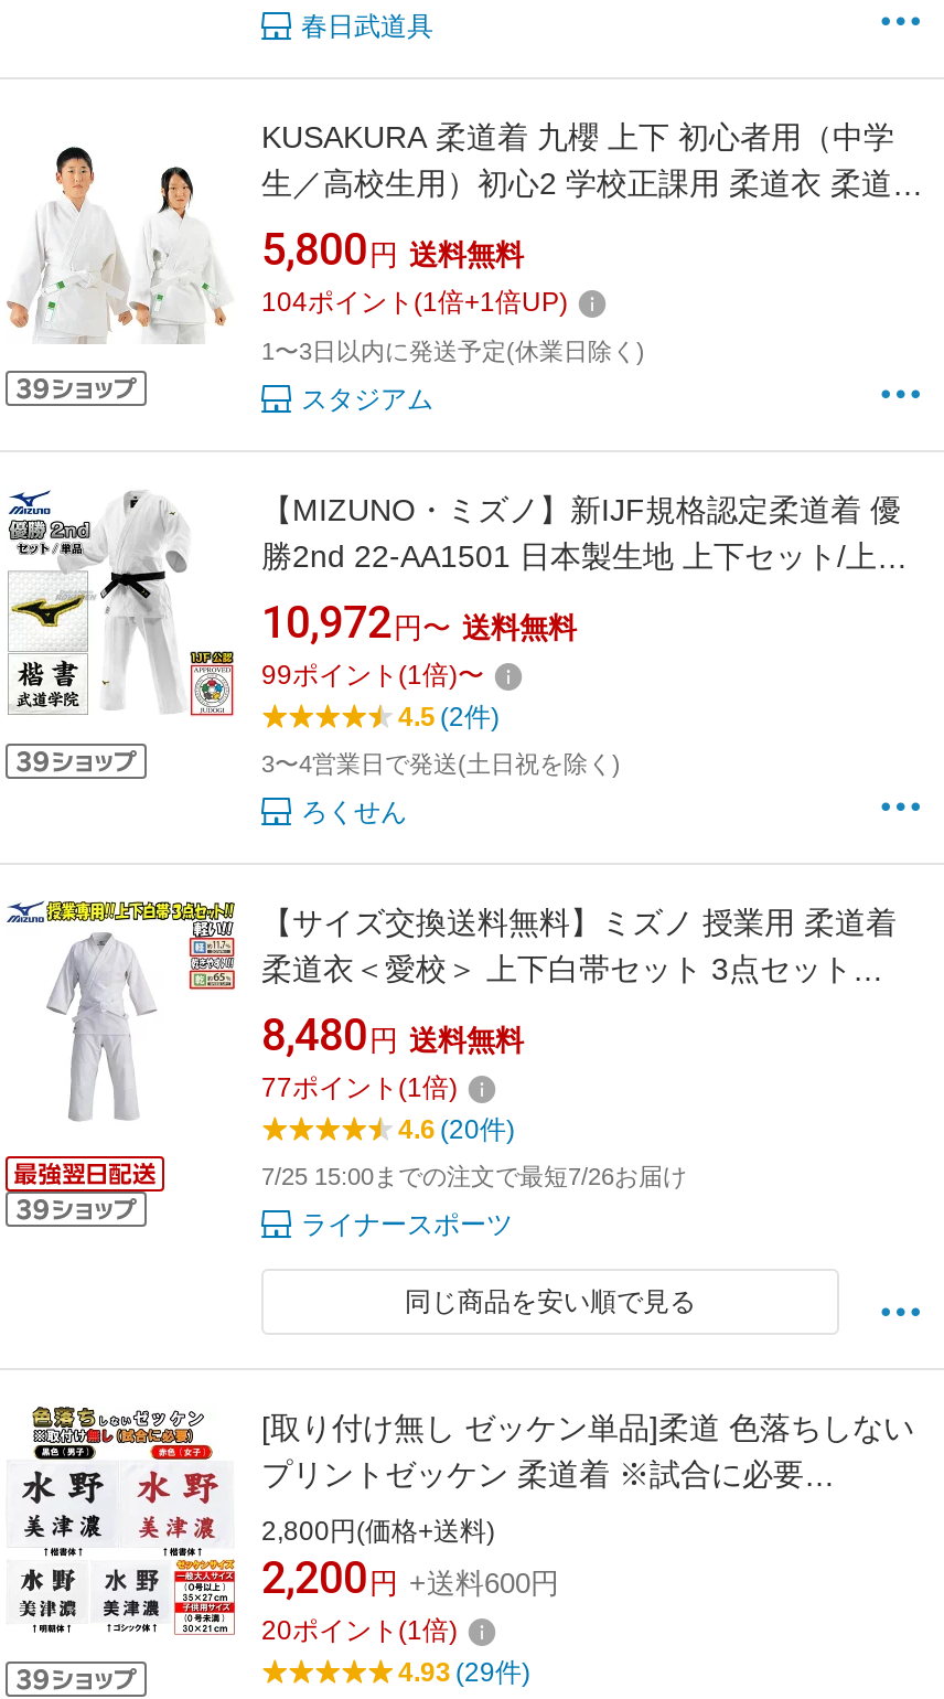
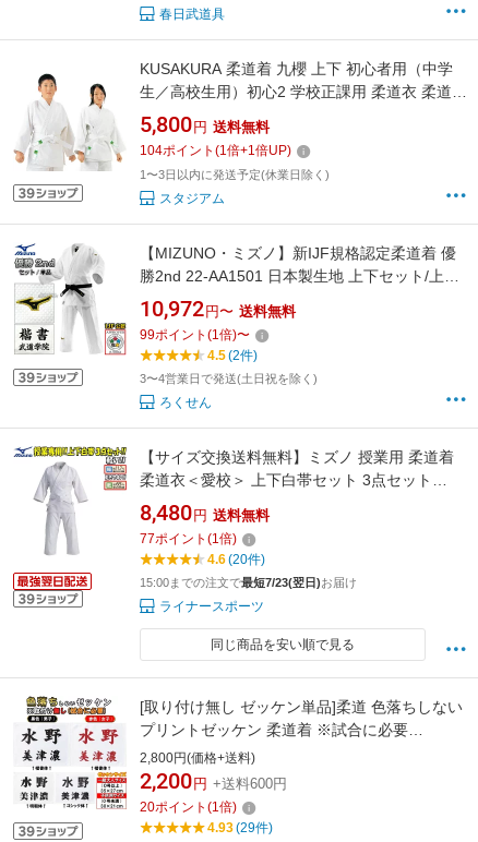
- 7/25 15:00までの注文で最短7/26お届け
+ 15:00までの注文で最短7/23(翌日)お届け
